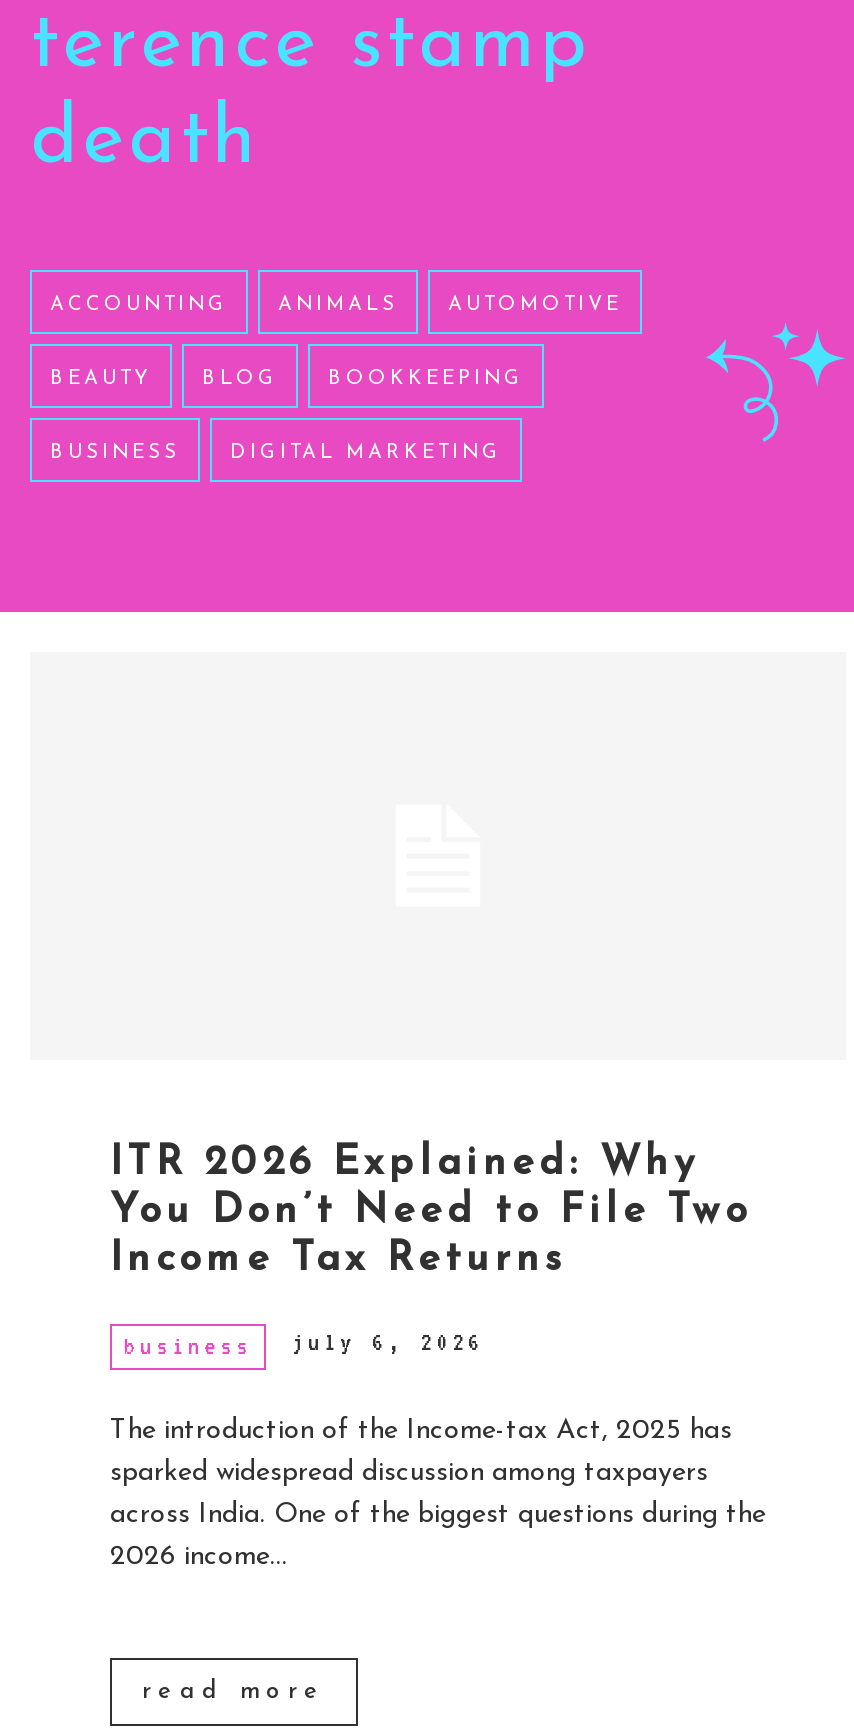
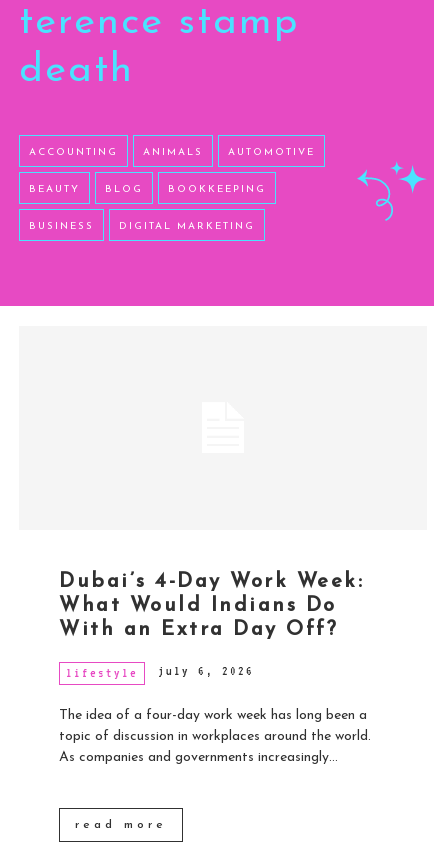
- ITR 2026 Explained: Why
- You Don’t Need to File Two
- Income Tax Returns
+ Dubai’s 4-Day Work Week:
+ What Would Indians Do
+ With an Extra Day Off?

- business
+ lifestyle

- The introduction of the Income-tax Act, 2025 has
- sparked widespread discussion among taxpayers
- across India. One of the biggest questions during the
- 2026 income...
+ The idea of a four-day work week has long been a
+ topic of discussion in workplaces around the world.
+ As companies and governments increasingly...
